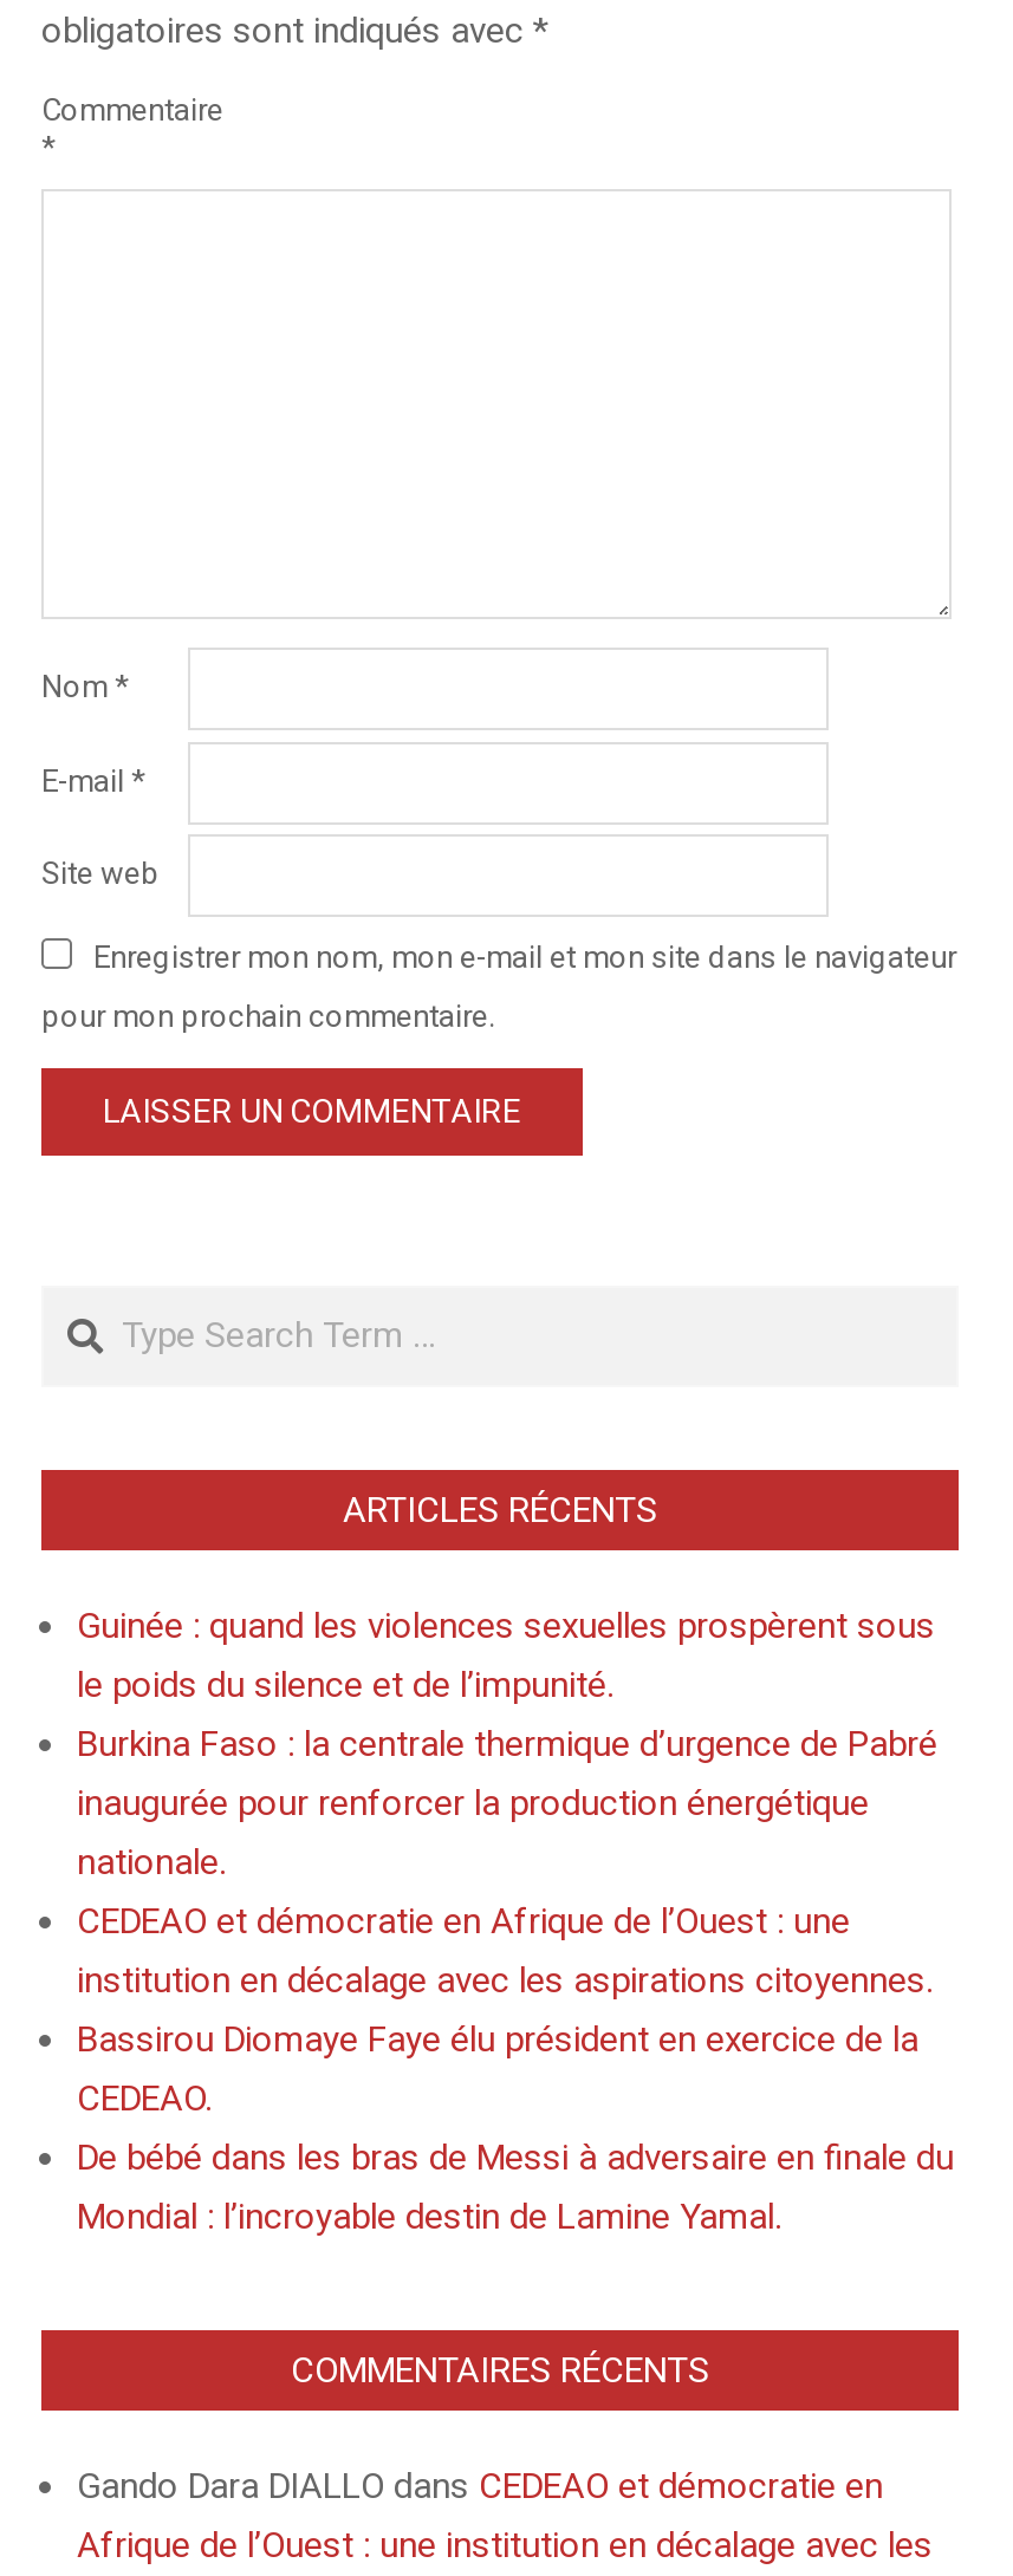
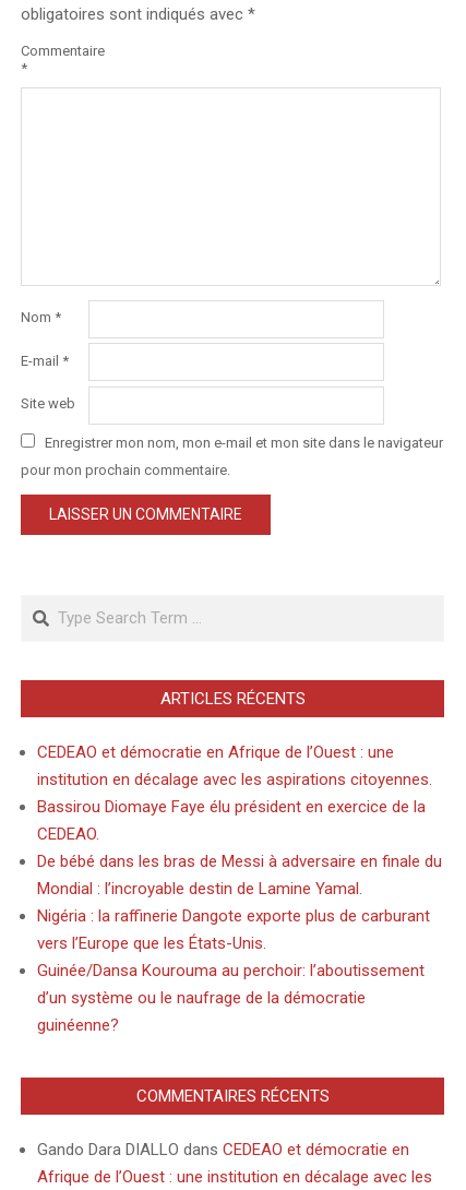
- Guinée : quand les violences sexuelles prospèrent sous
- le poids du silence et de l’impunité.
- Burkina Faso : la centrale thermique d’urgence de Pabré
- inaugurée pour renforcer la production énergétique
- nationale.

moved up: CEDEAO et démocratie en Afrique de l’Ouest : une | institution en décalage avec les aspirations citoyennes. | Bassirou Diomaye Faye élu président en exercice de la | CEDEAO. | De bébé dans les bras de Messi à adversaire en finale du | Mondial : l’incroyable destin de Lamine Yamal.

+ Nigéria : la raffinerie Dangote exporte plus de carburant
+ vers l’Europe que les États-Unis.
+ Guinée/Dansa Kourouma au perchoir: l’aboutissement
+ d’un système ou le naufrage de la démocratie
+ guinéenne?
